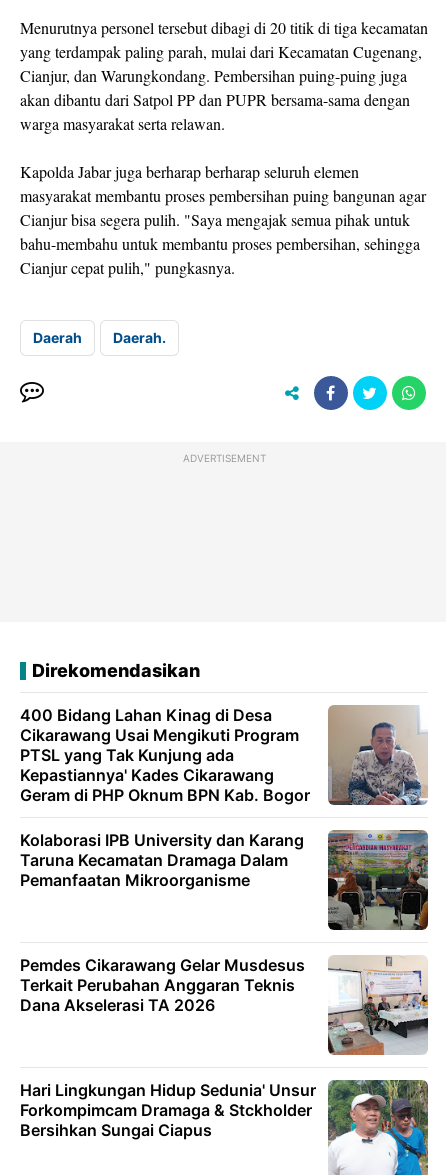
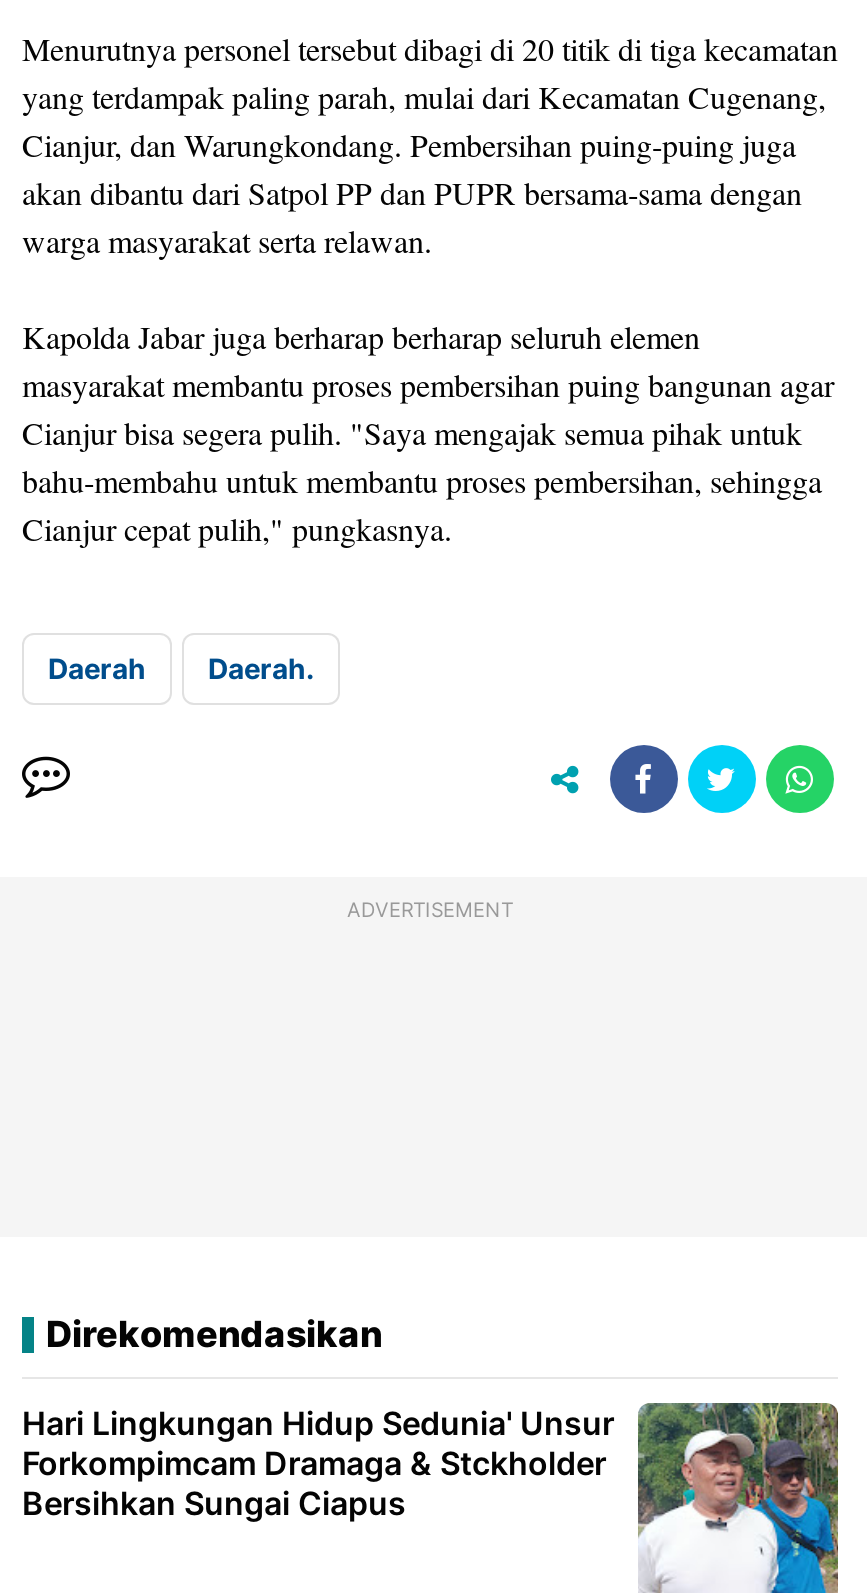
- [image]
- 400 Bidang Lahan Kinag di Desa
- Cikarawang Usai Mengikuti Program
- PTSL yang Tak Kunjung ada
- Kepastiannya' Kades Cikarawang
- Geram di PHP Oknum BPN Kab. Bogor
- Kolaborasi IPB University dan Karang
- Taruna Kecamatan Dramaga Dalam
- Pemanfaatan Mikroorganisme

- [image]

- [image]
- Pemdes Cikarawang Gelar Musdesus
- Terkait Perubahan Anggaran Teknis
- Dana Akselerasi TA 2026
